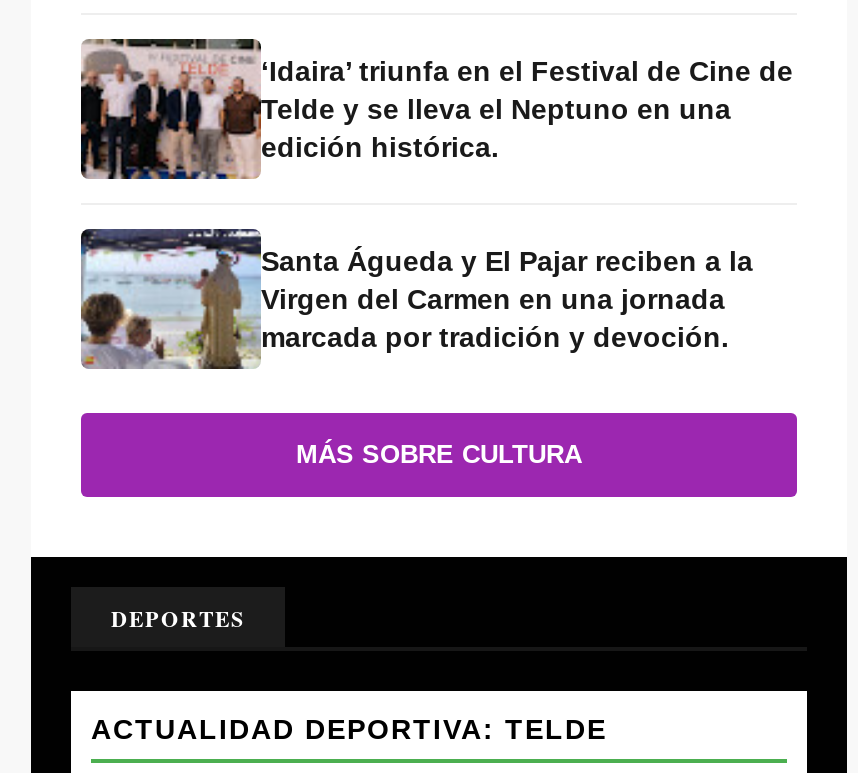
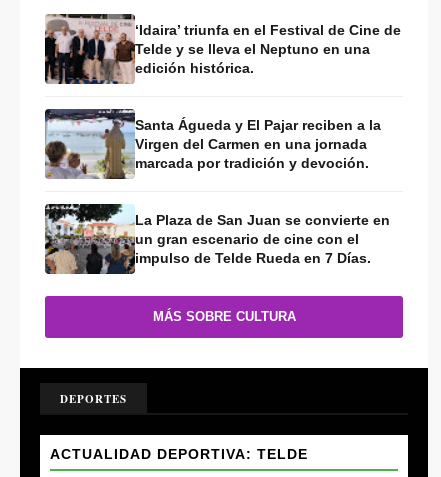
+ [image]
+ La Plaza de San Juan se convierte en
+ un gran escenario de cine con el
+ impulso de Telde Rueda en 7 Días.
